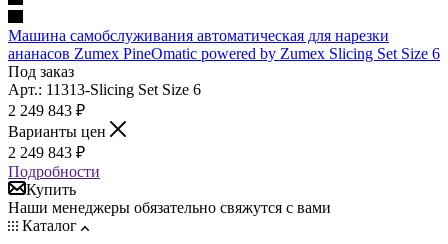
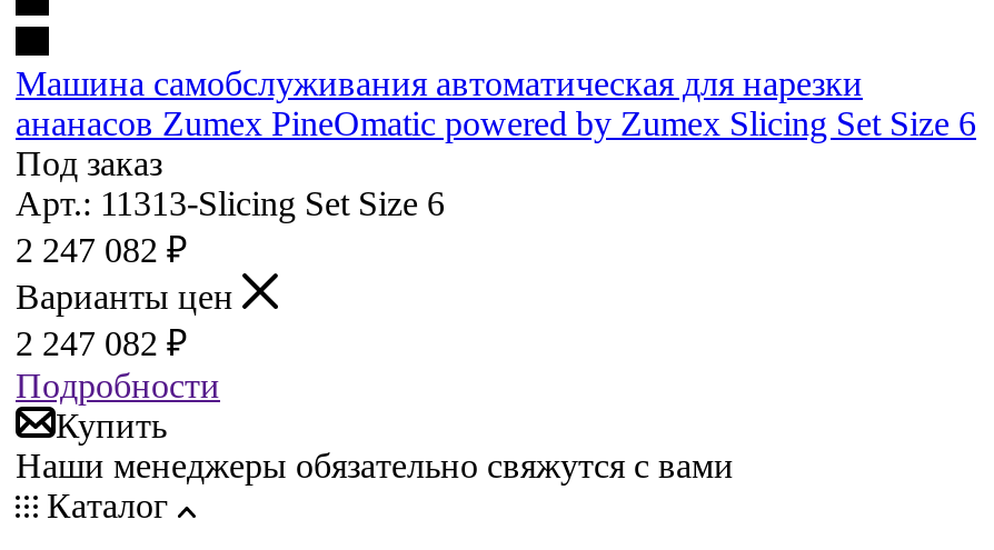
- 2 249 843 ₽
+ 2 247 082 ₽

- 2 249 843 ₽
+ 2 247 082 ₽
